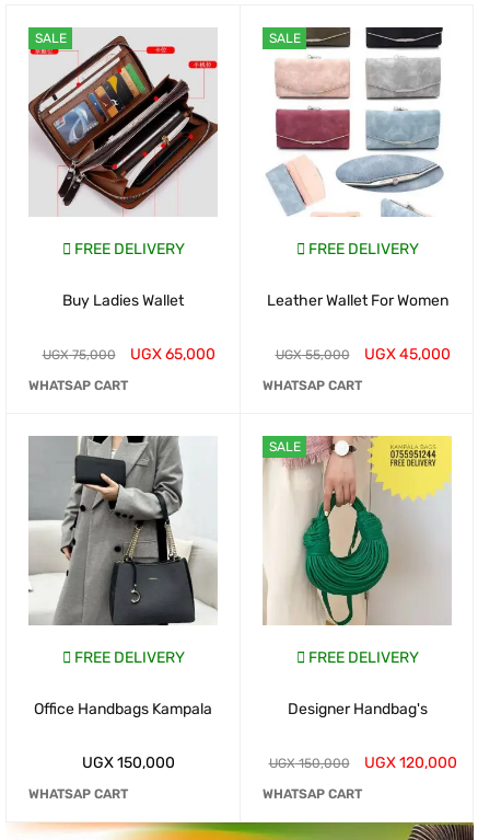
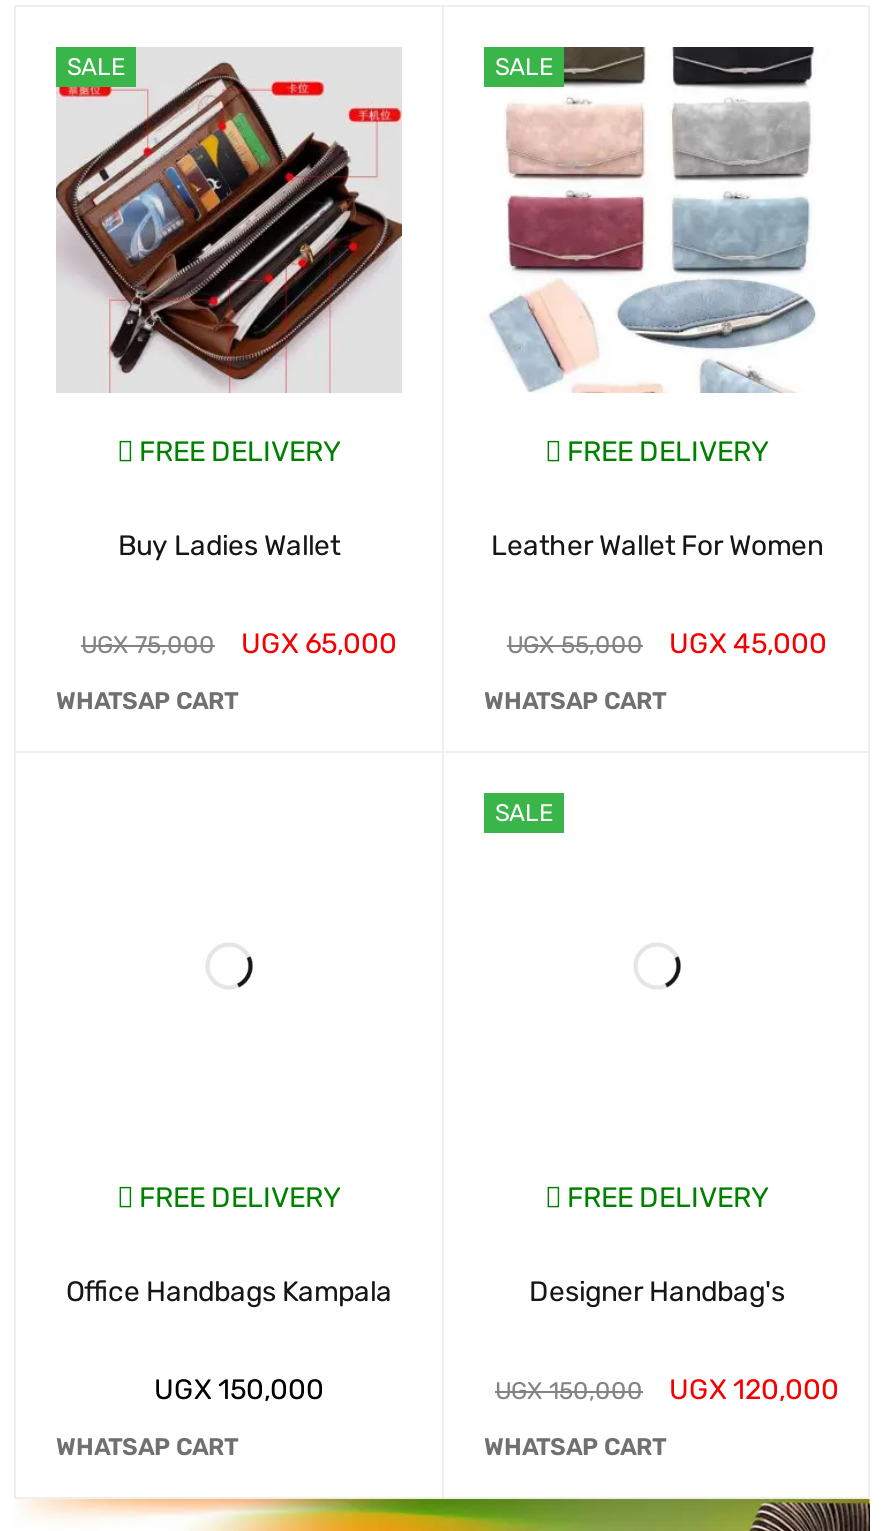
- [image]

- [image]
